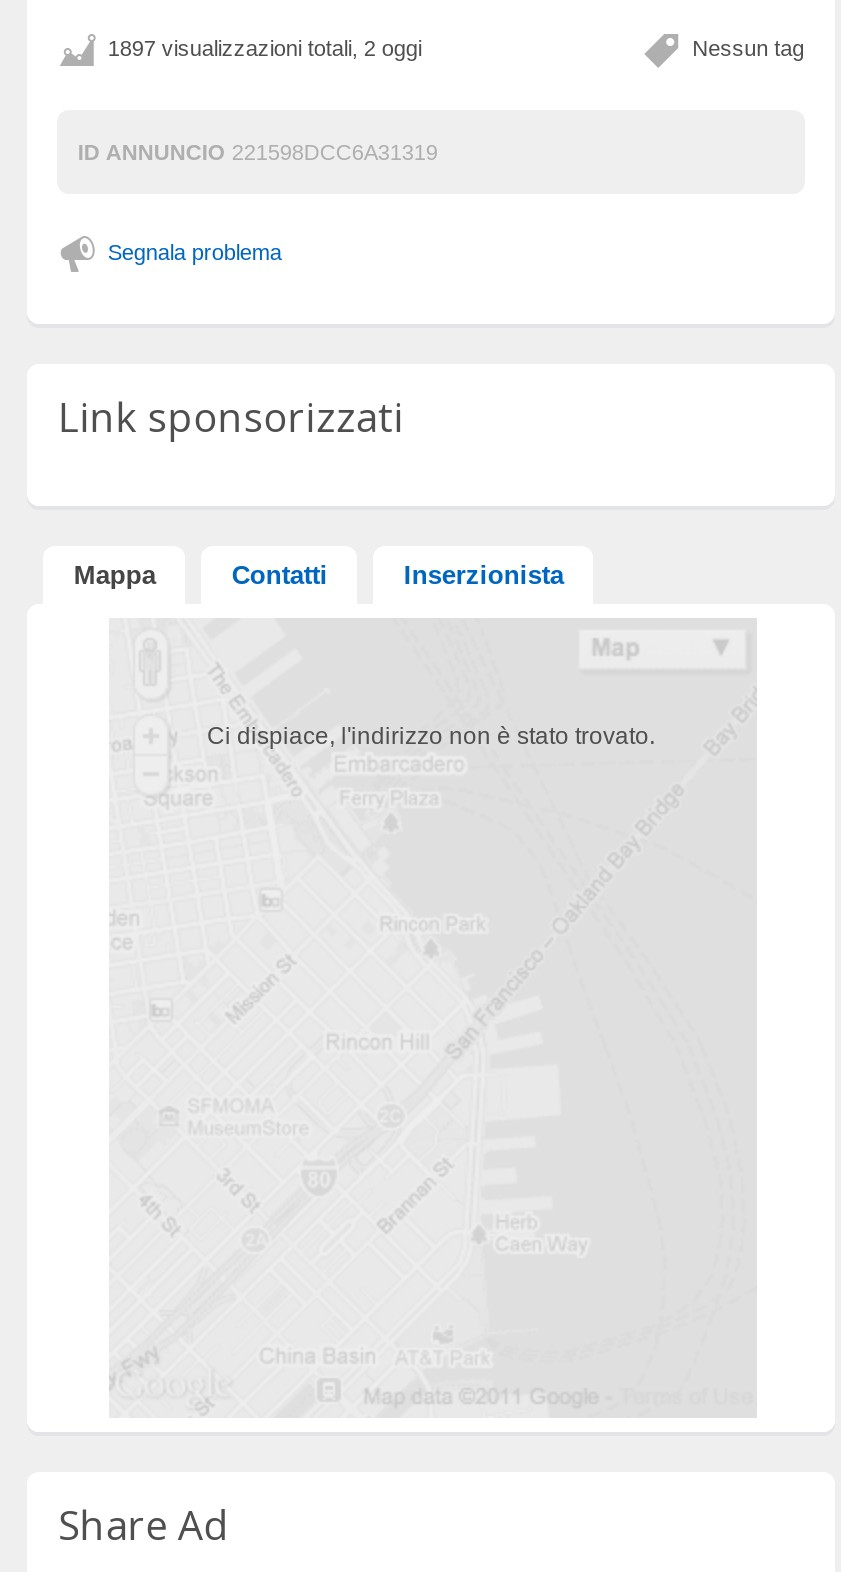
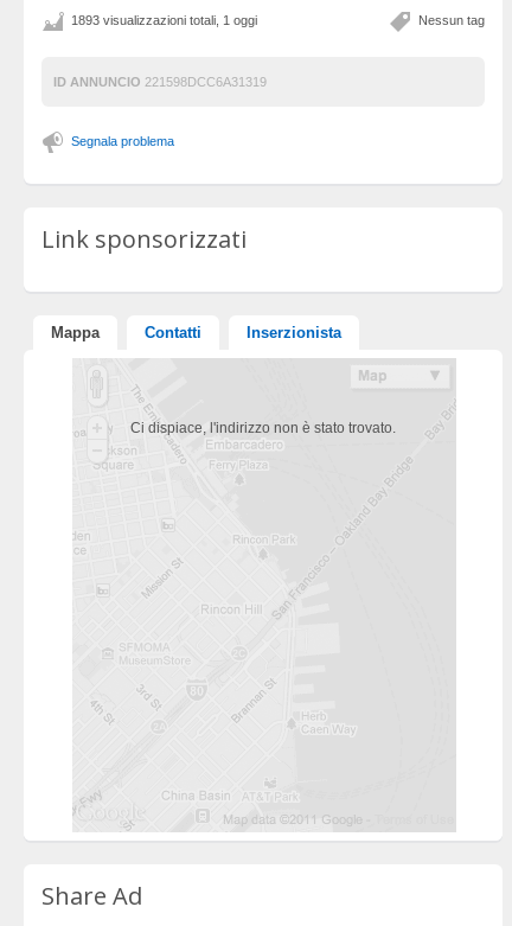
- 1897 visualizzazioni totali, 2 oggi
+ 1893 visualizzazioni totali, 1 oggi
